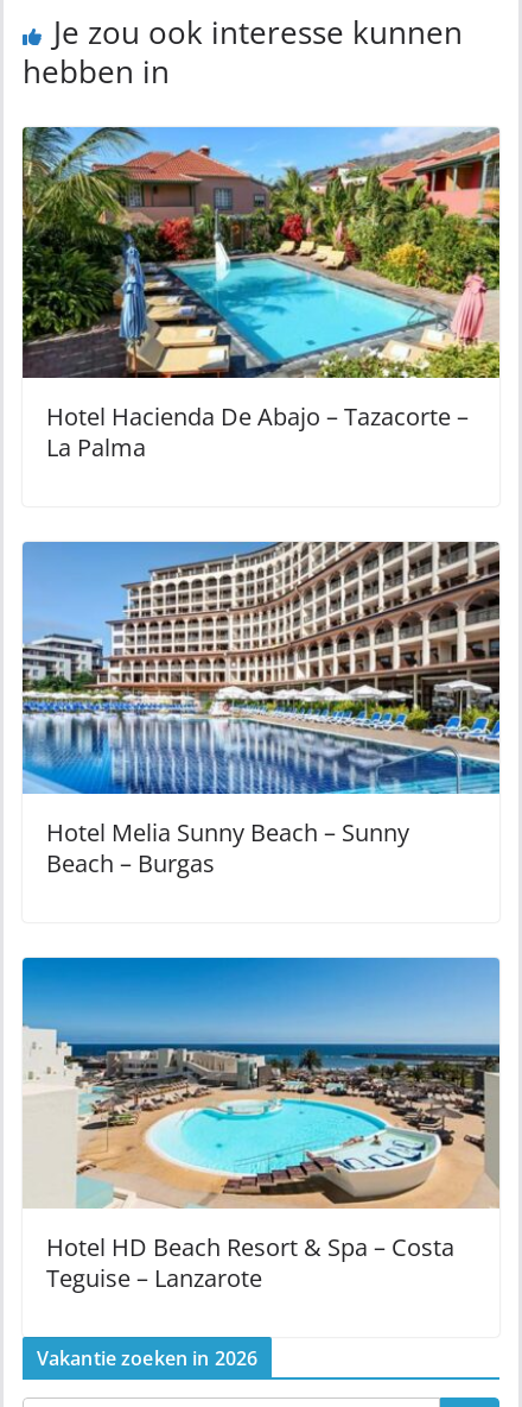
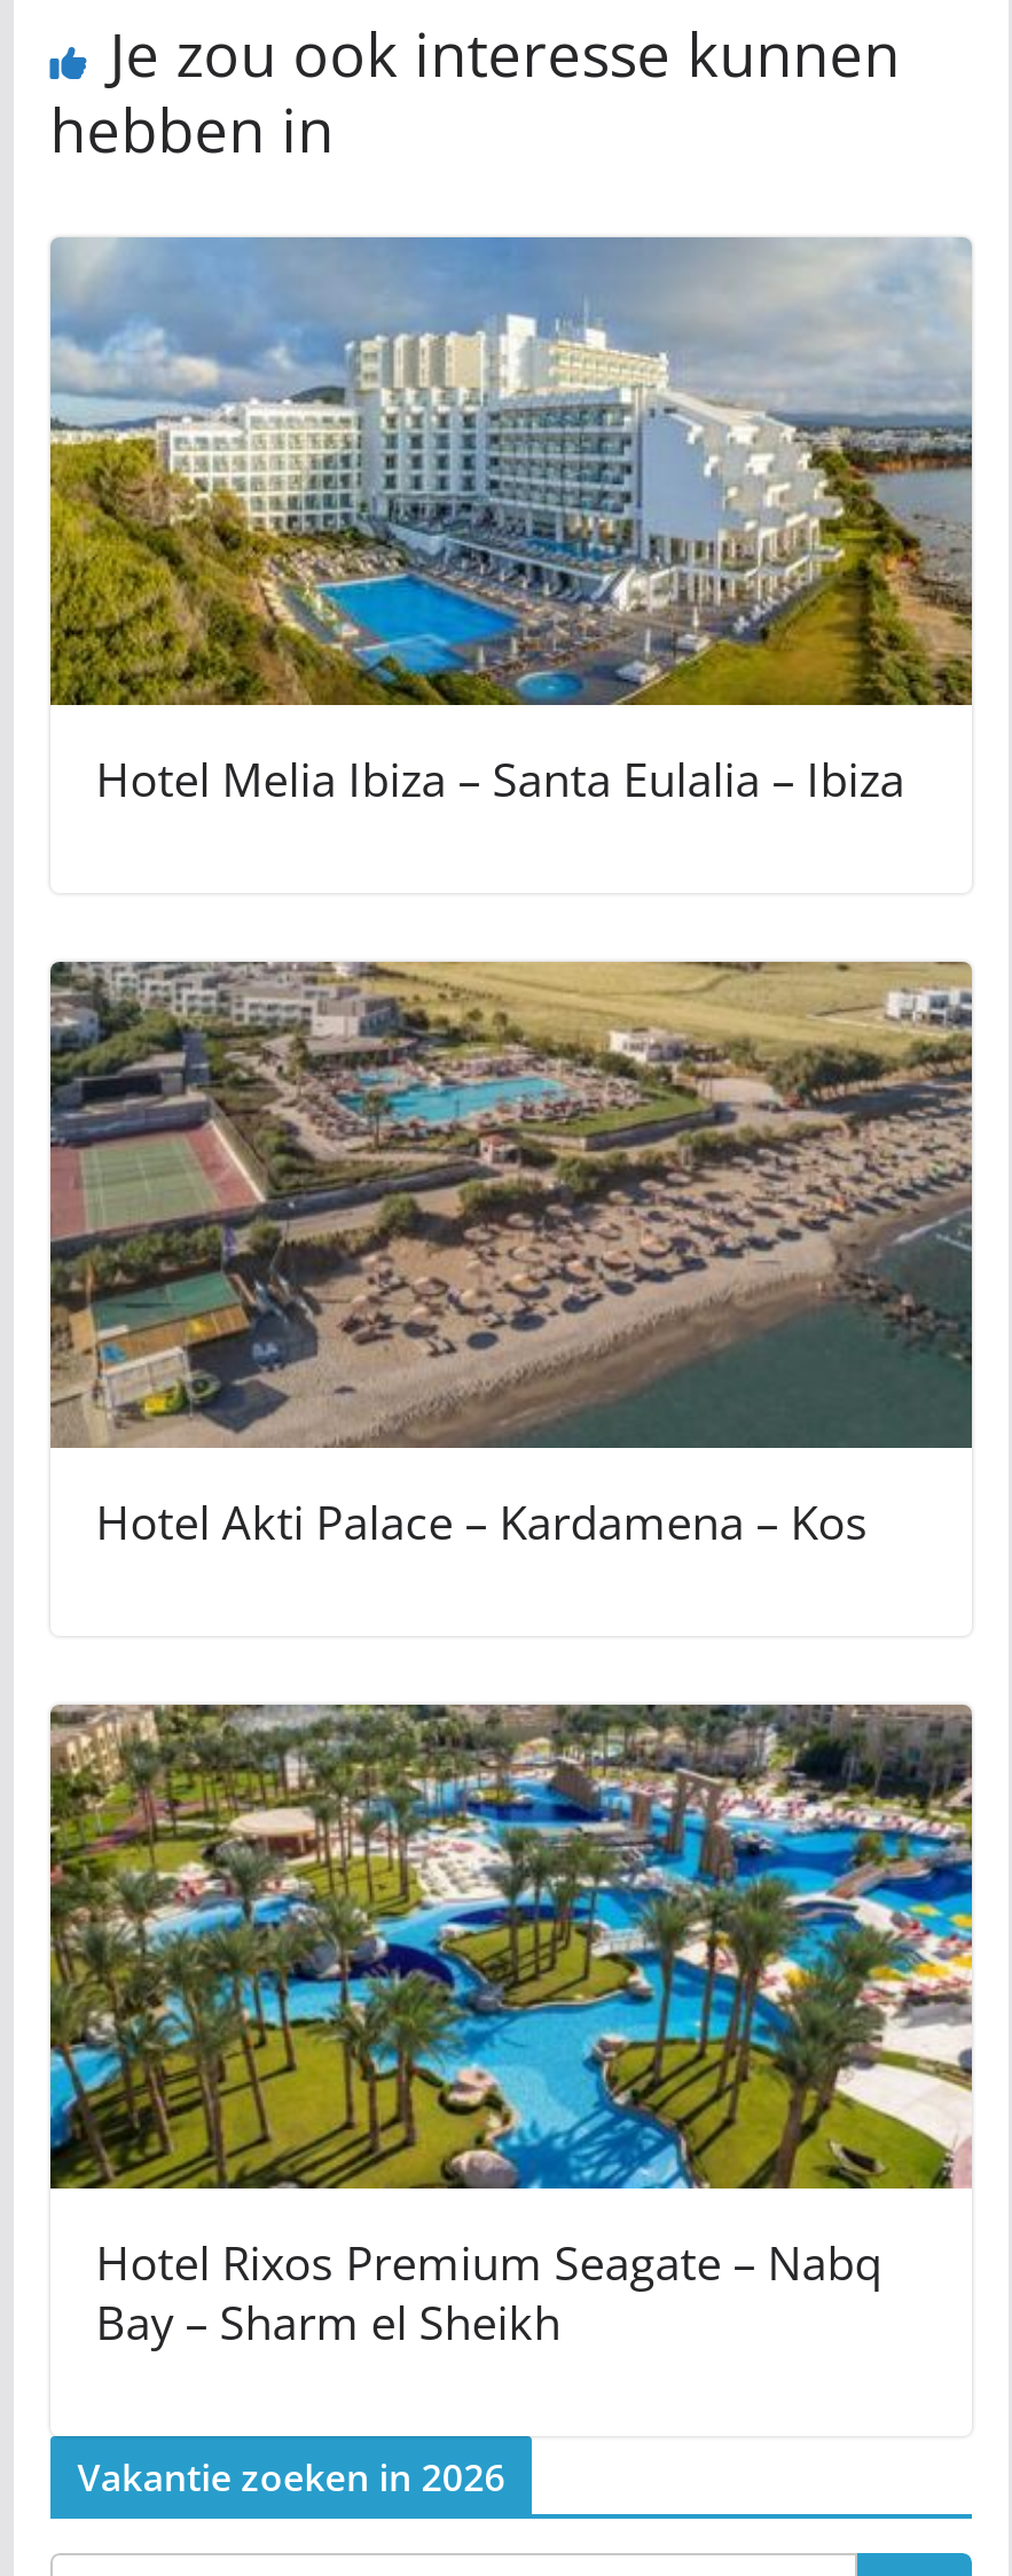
- [image]
- Hotel Hacienda De Abajo – Tazacorte –
- La Palma
+ [image]
+ Hotel Melia Ibiza – Santa Eulalia – Ibiza

- [image]
- Hotel Melia Sunny Beach – Sunny
- Beach – Burgas
+ [image]
+ Hotel Akti Palace – Kardamena – Kos

- [image]
- Hotel HD Beach Resort & Spa – Costa
- Teguise – Lanzarote
+ [image]
+ Hotel Rixos Premium Seagate – Nabq
+ Bay – Sharm el Sheikh
